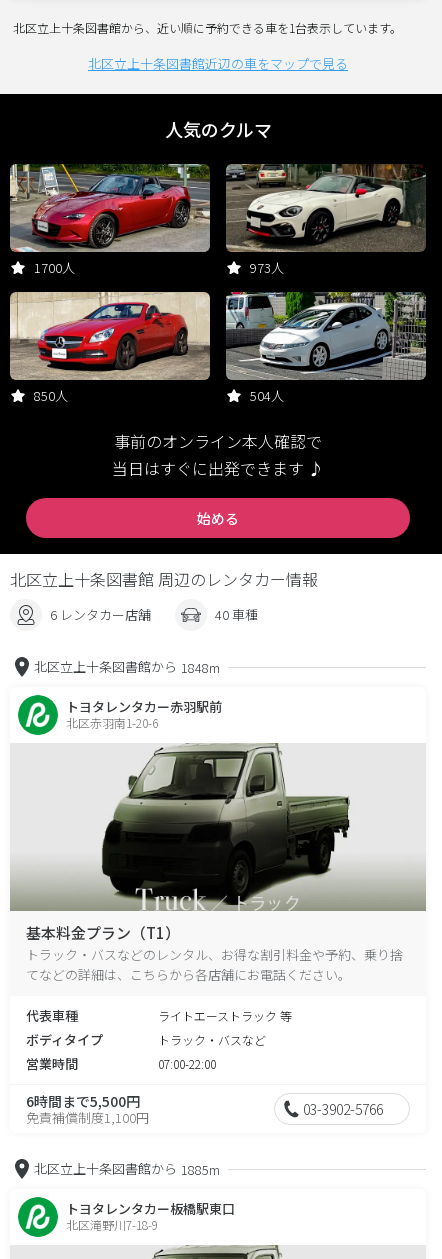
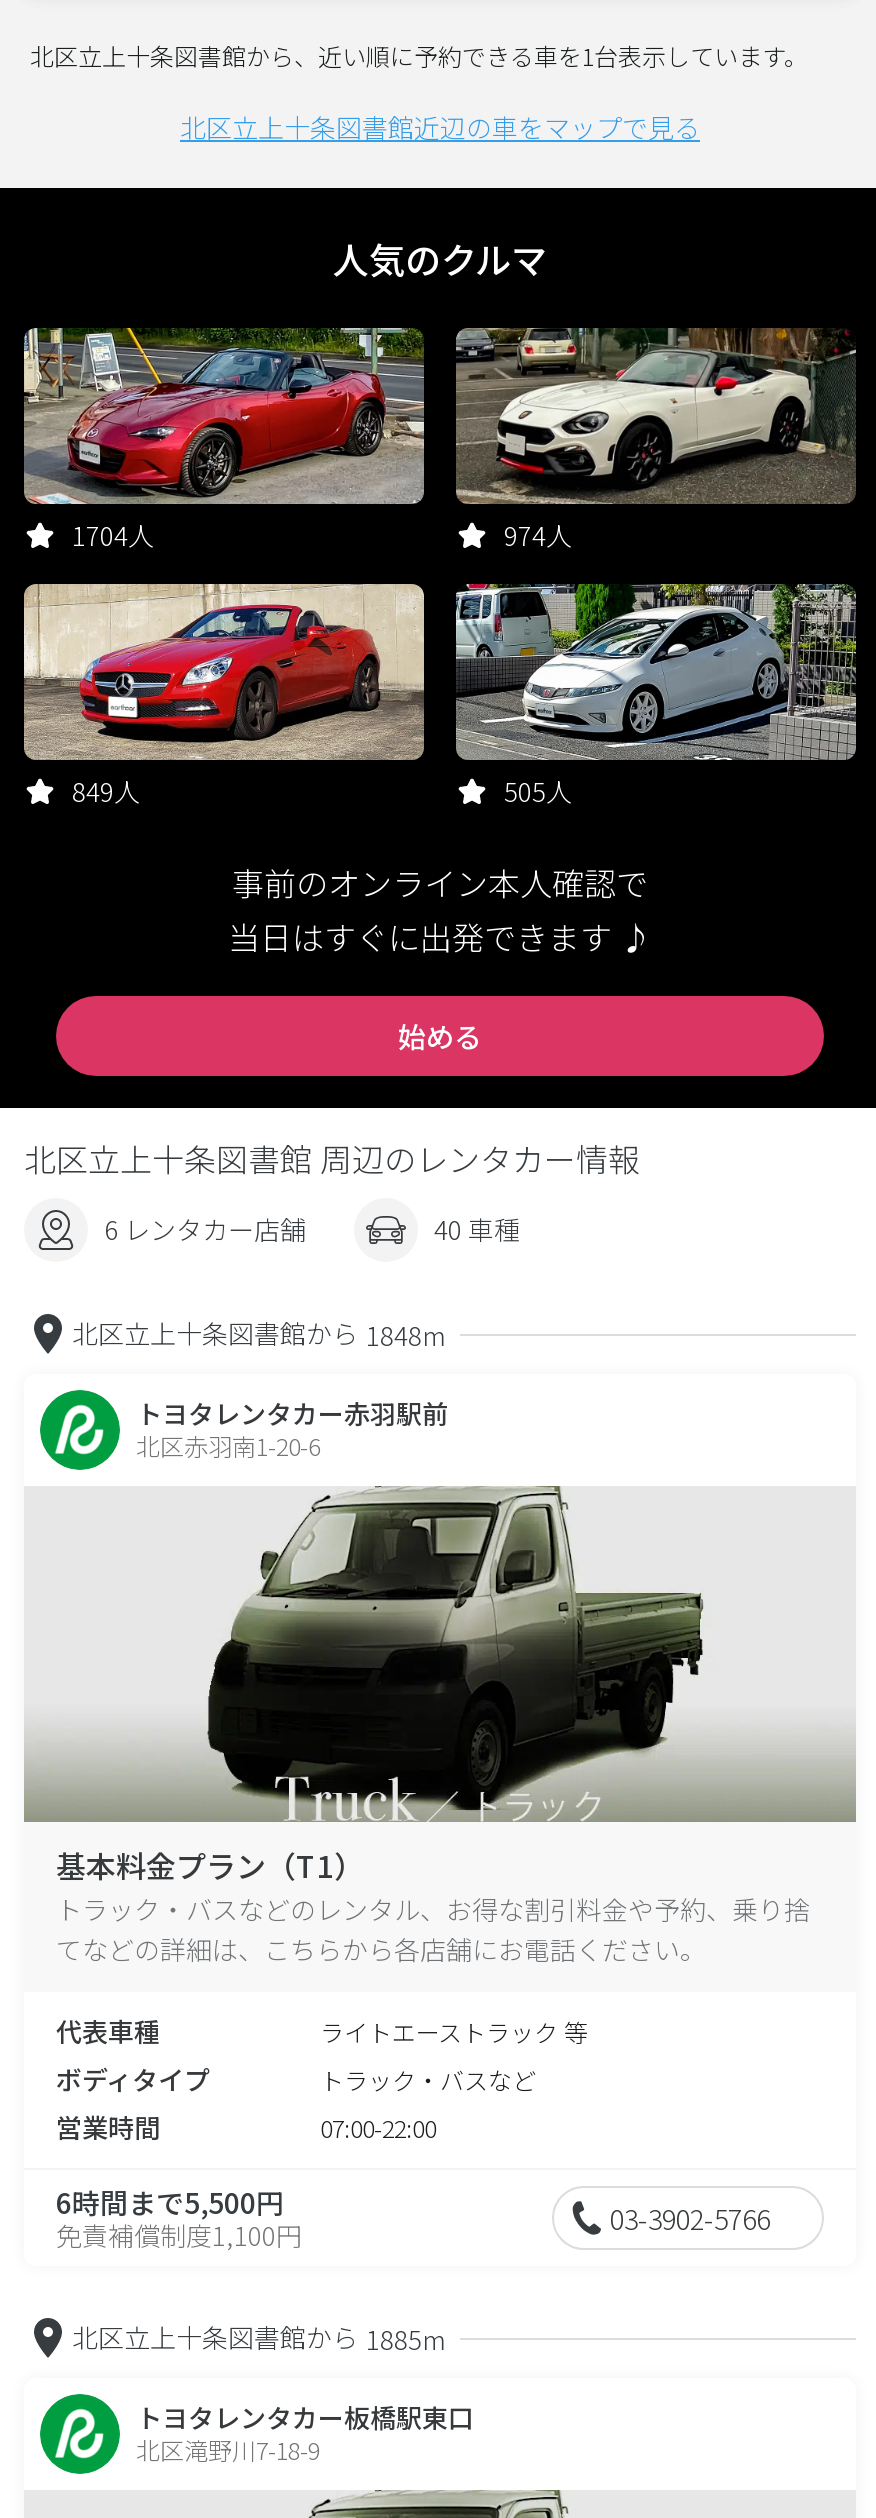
- 1700人
+ 1704人

- 973人
+ 974人

- 850人
+ 849人

- 504人
+ 505人
